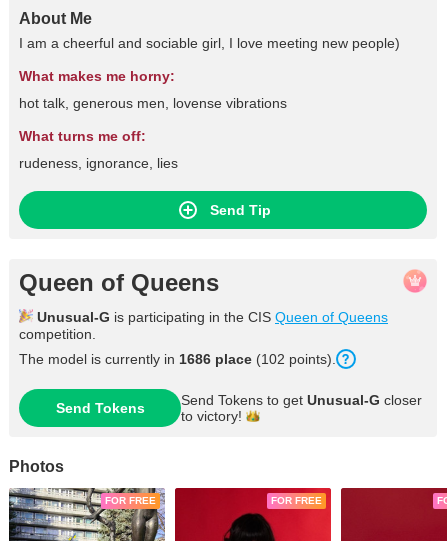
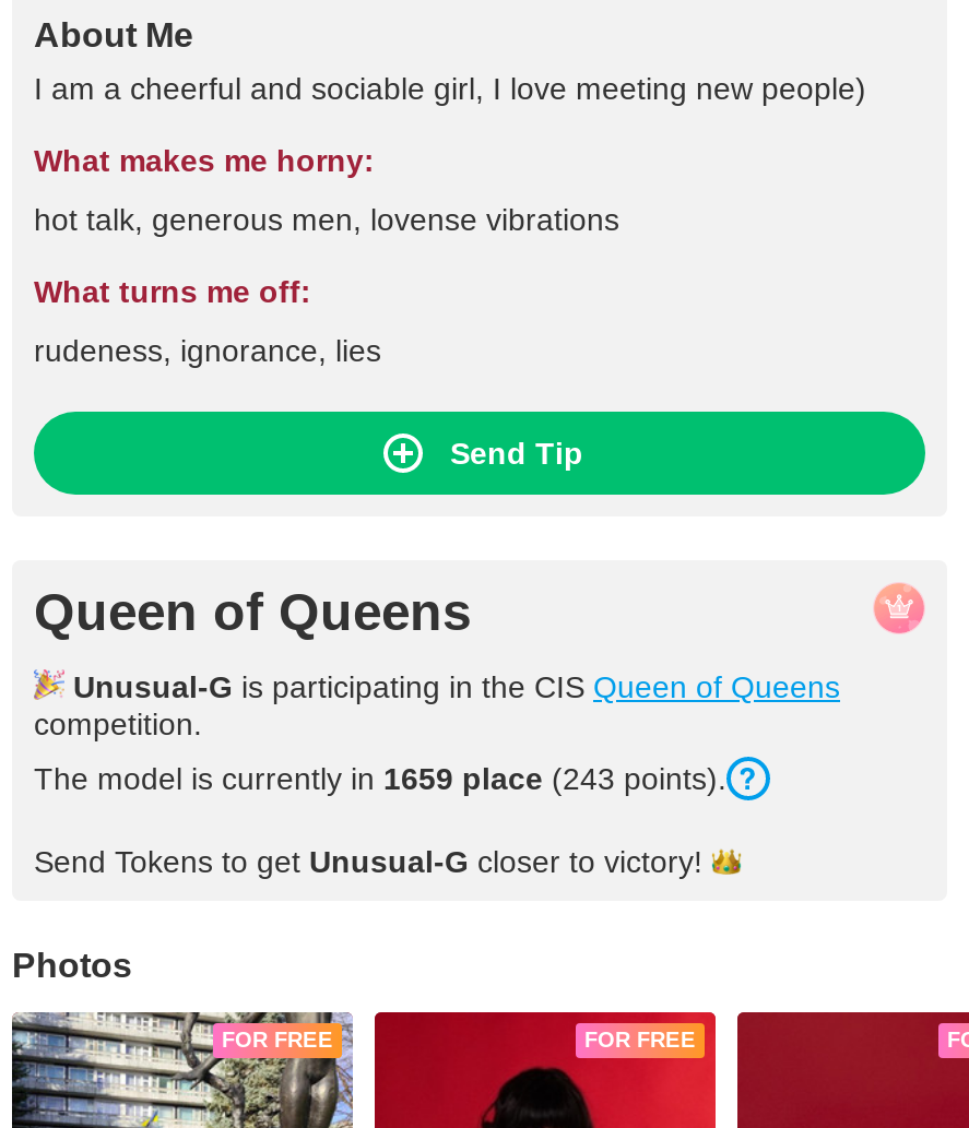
- The model is currently in 1686 place (102 points).
+ The model is currently in 1659 place (243 points).

- Send Tokens
- Send Tokens to get Unusual-G closer
- to victory!
+ Send Tokens to get Unusual-G closer to victory!
